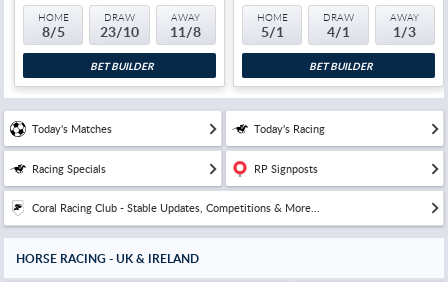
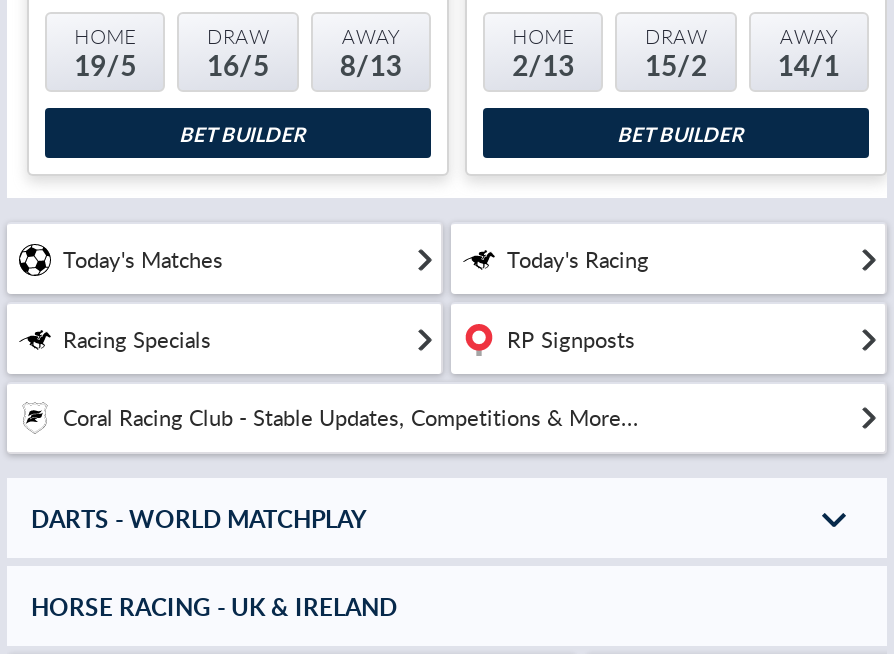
- 8/5
+ 19/5

- 23/10
+ 16/5

- 11/8
+ 8/13

- 5/1
+ 2/13

- 4/1
+ 15/2

- 1/3
+ 14/1

+ DARTS - WORLD MATCHPLAY
